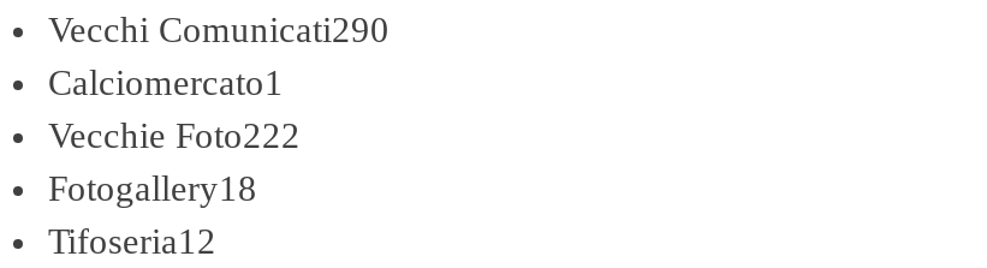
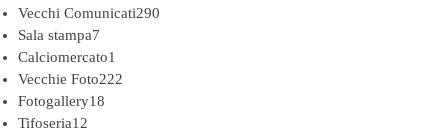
+ Sala stampa7
